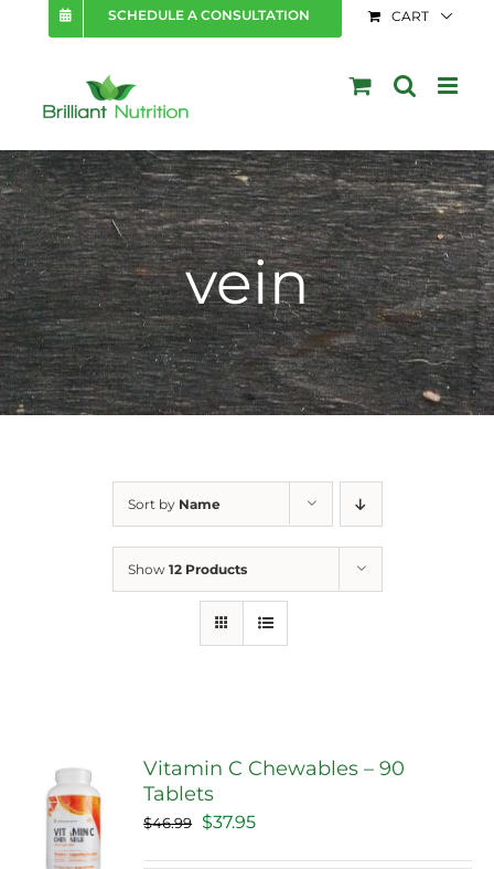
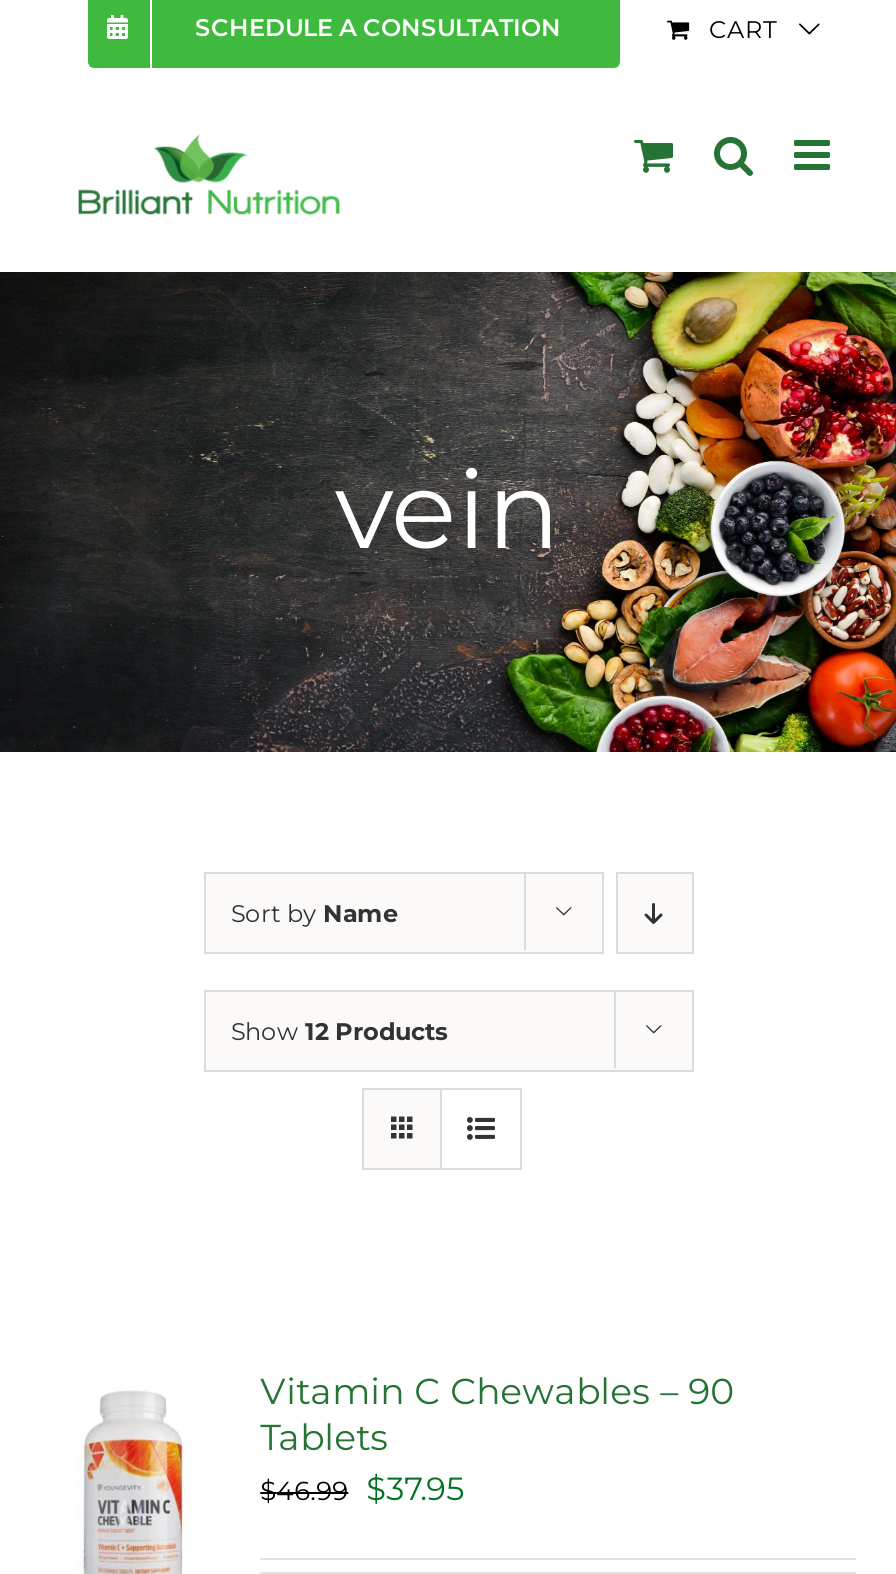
- [image]
+ [image]
